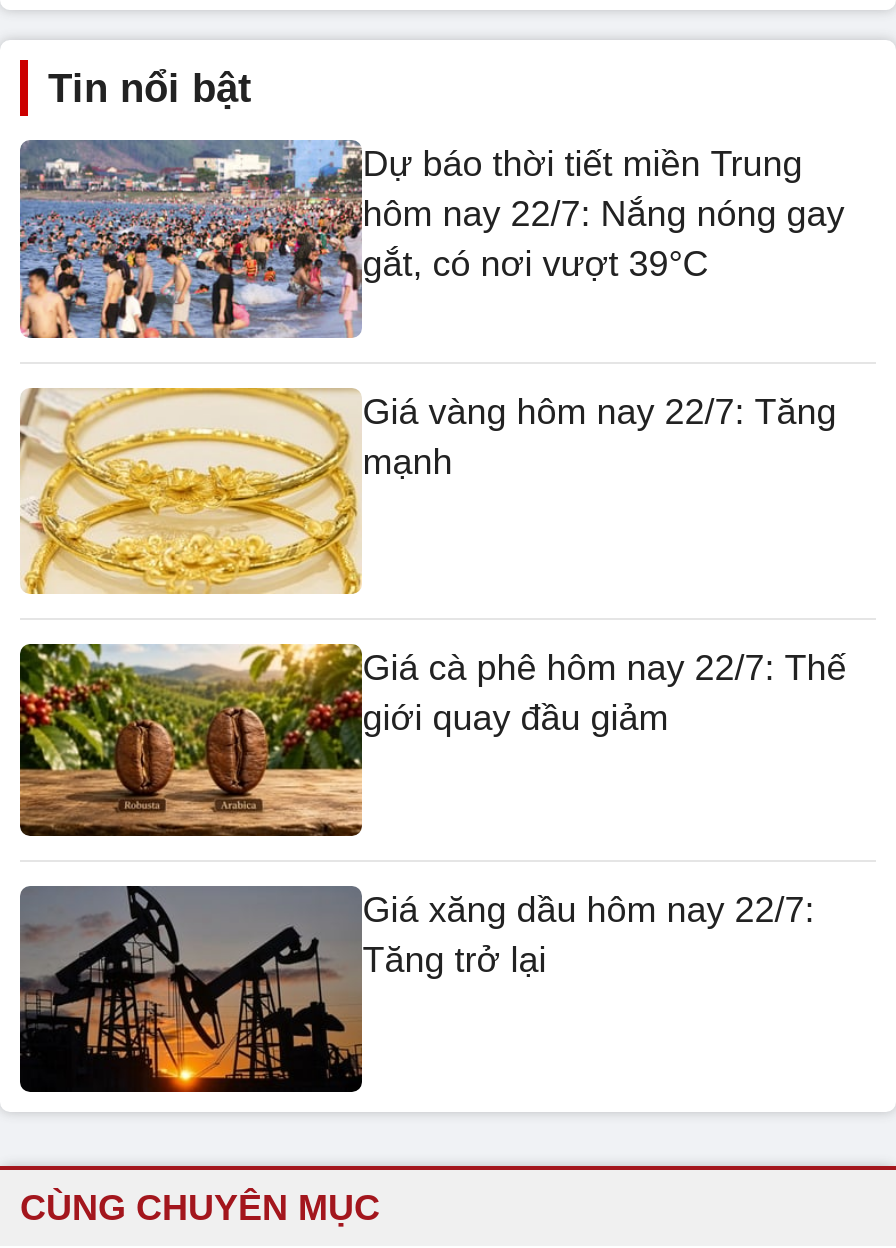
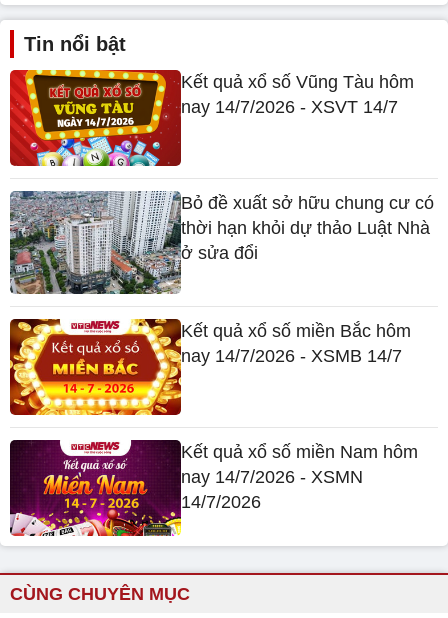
- [image]
- Dự báo thời tiết miền Trung
- hôm nay 22/7: Nắng nóng gay
- gắt, có nơi vượt 39°C
+ [image]
+ Kết quả xổ số Vũng Tàu hôm
+ nay 14/7/2026 - XSVT 14/7

- [image]
- Giá vàng hôm nay 22/7: Tăng
- mạnh
+ [image]
+ Bỏ đề xuất sở hữu chung cư có
+ thời hạn khỏi dự thảo Luật Nhà
+ ở sửa đổi

- [image]
- Giá cà phê hôm nay 22/7: Thế
- giới quay đầu giảm
+ [image]
+ Kết quả xổ số miền Bắc hôm
+ nay 14/7/2026 - XSMB 14/7

- [image]
- Giá xăng dầu hôm nay 22/7:
- Tăng trở lại
+ [image]
+ Kết quả xổ số miền Nam hôm
+ nay 14/7/2026 - XSMN
+ 14/7/2026
